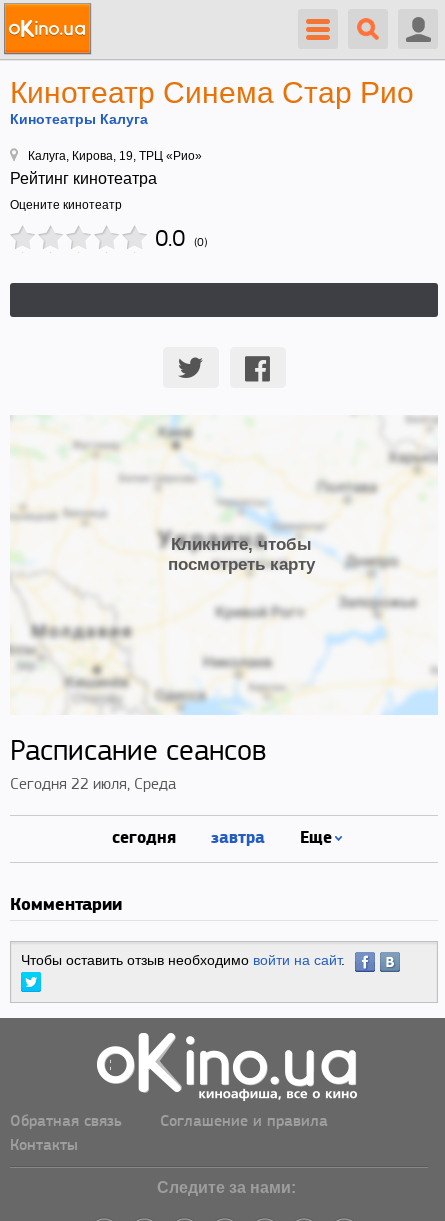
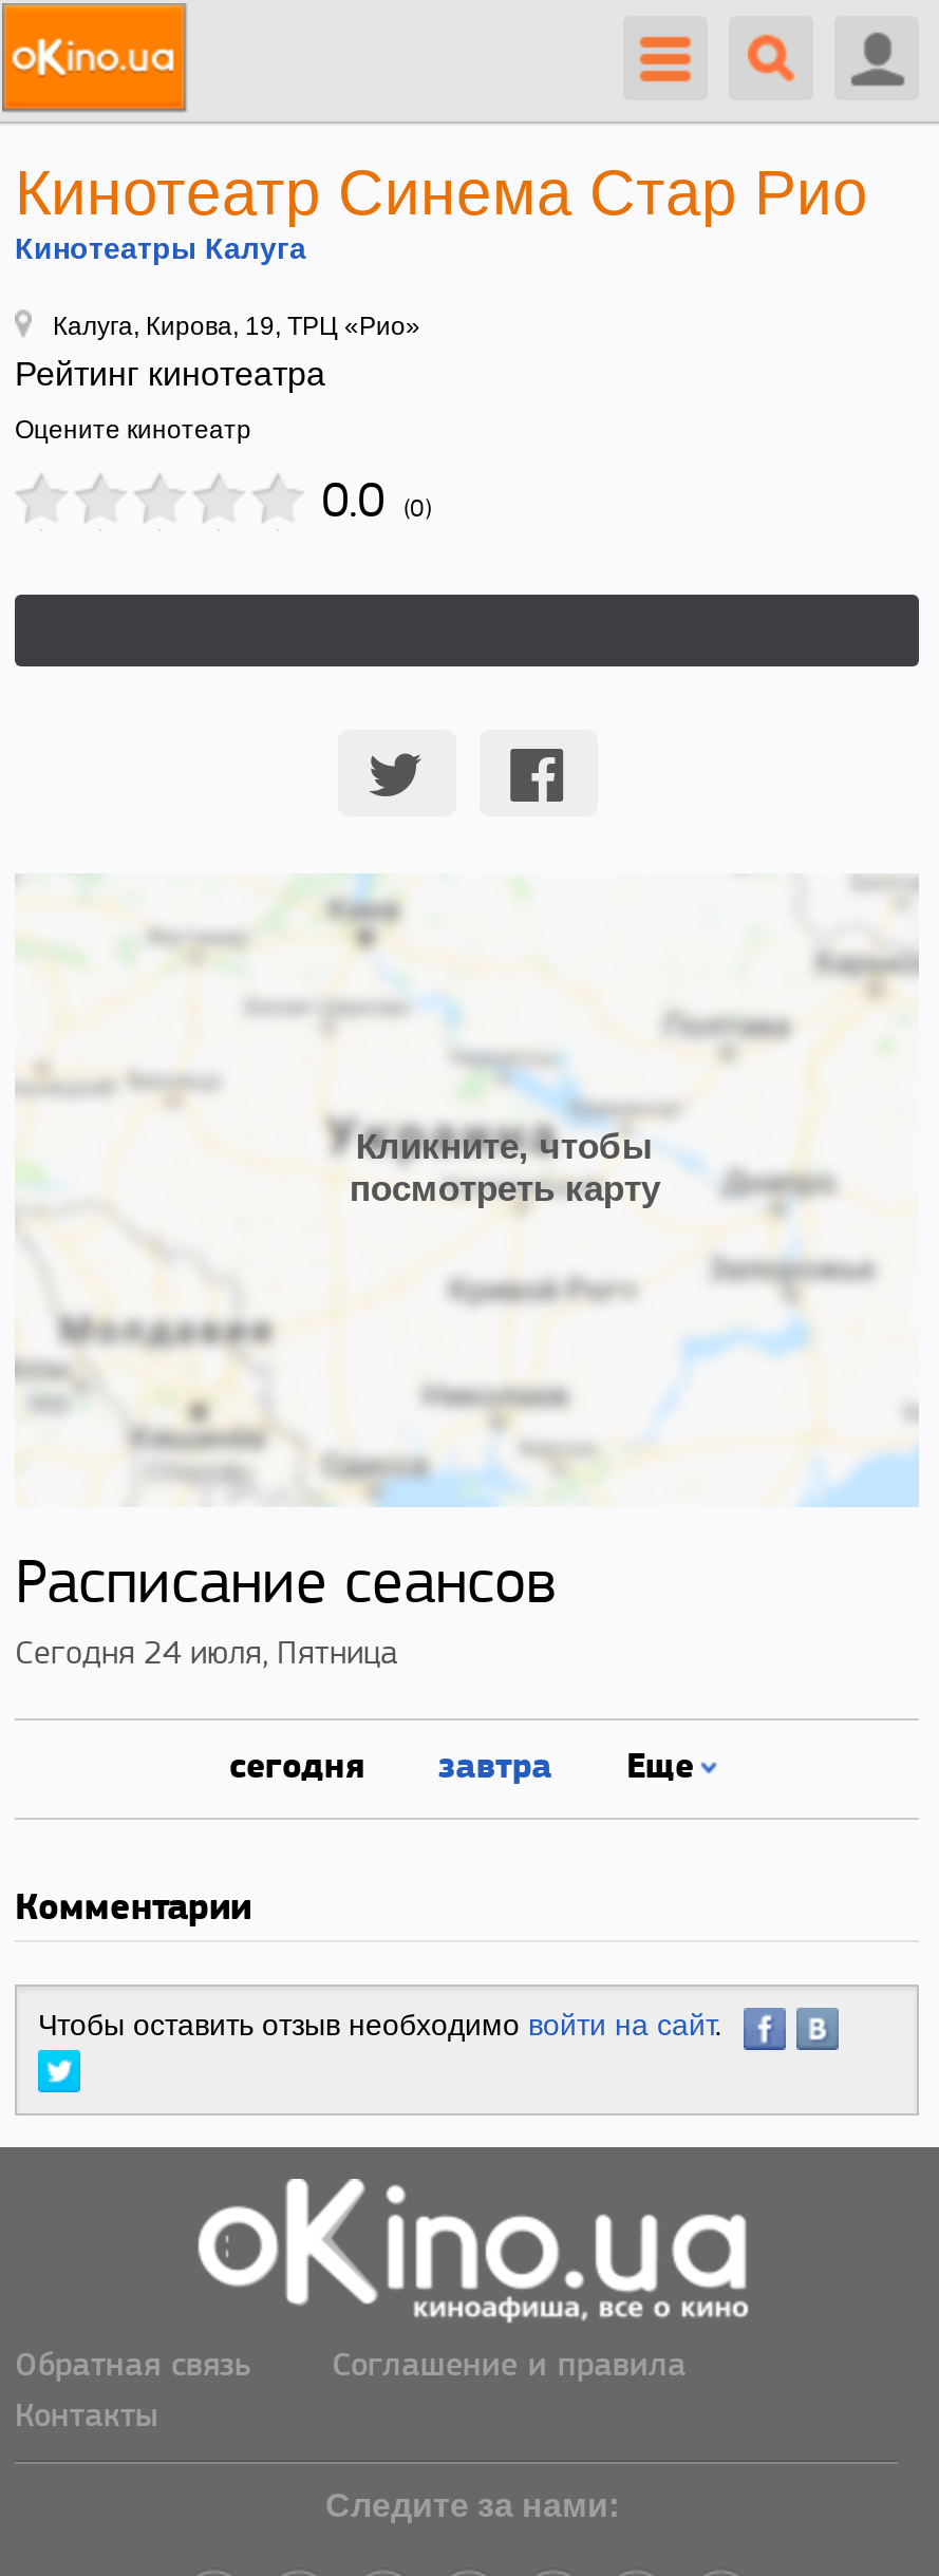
- Сегодня 22 июля, Среда
+ Сегодня 24 июля, Пятница
